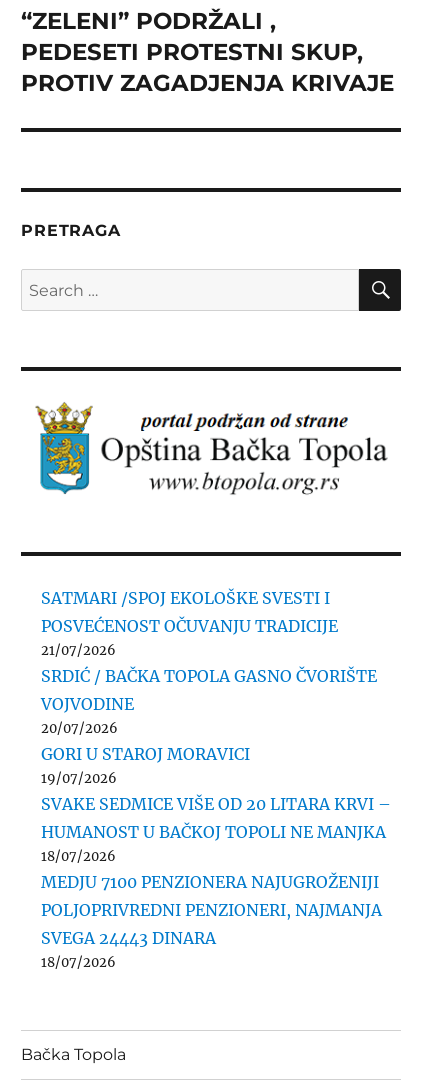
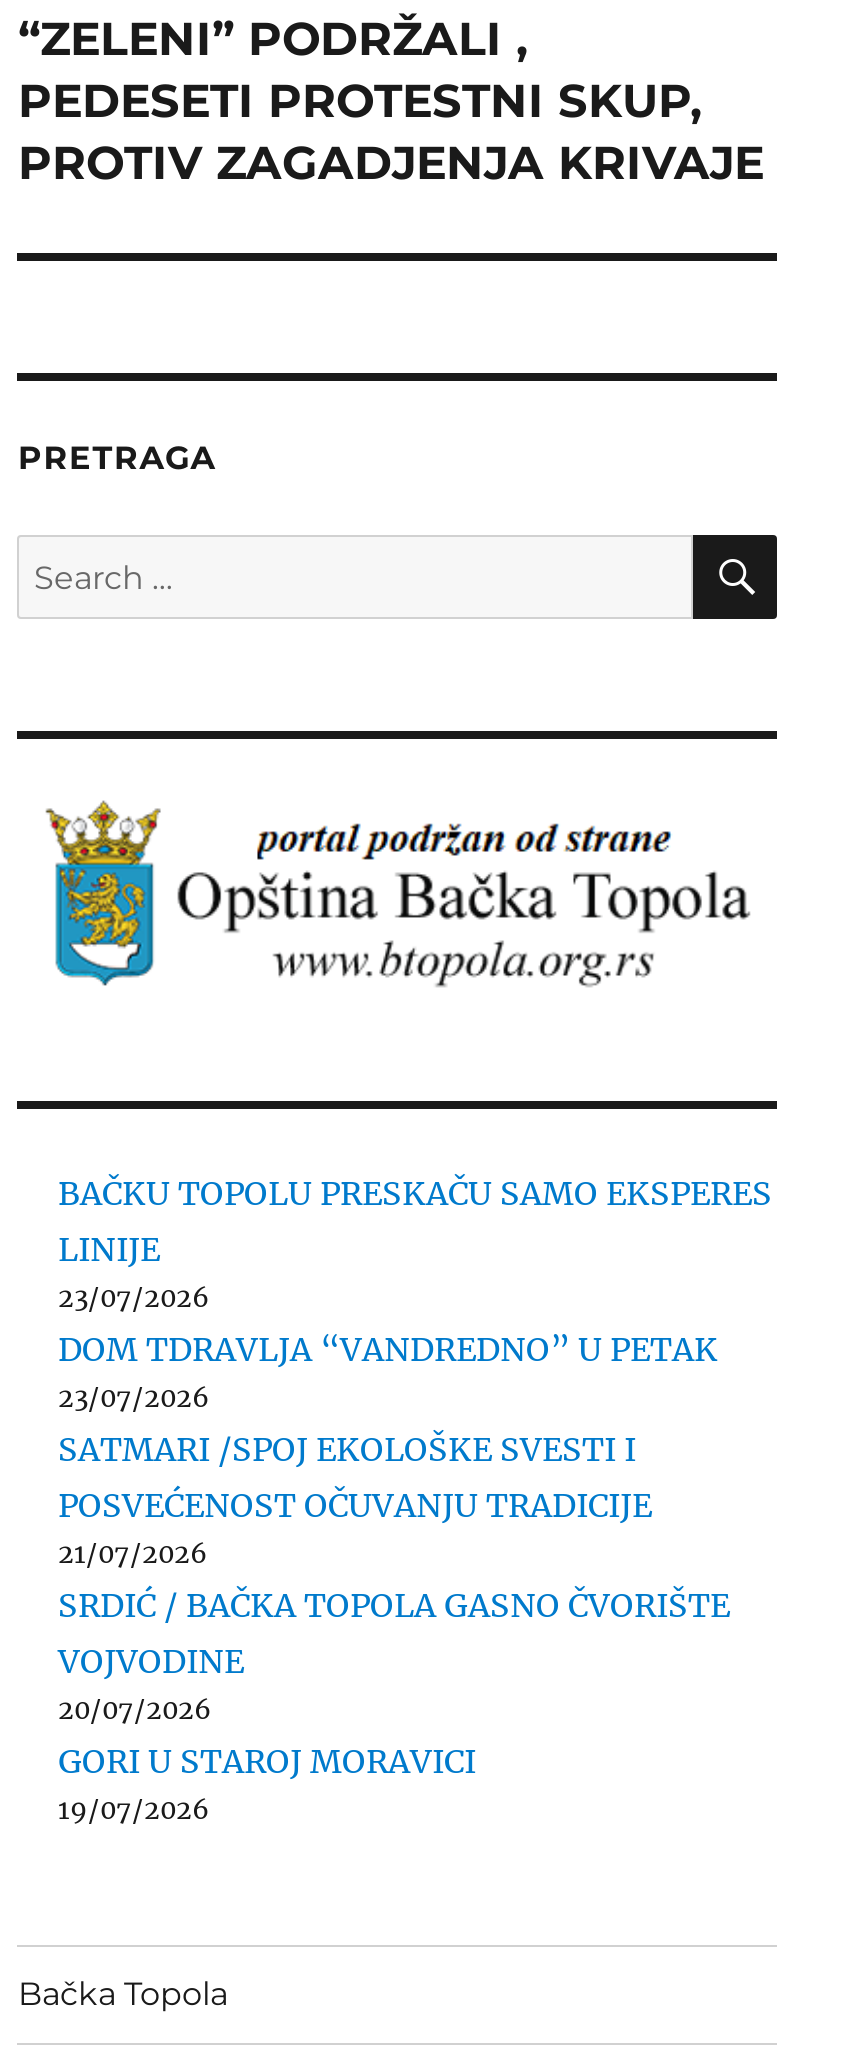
+ BAČKU TOPOLU PRESKAČU SAMO EKSPERES
+ LINIJE
+ 23/07/2026
+ DOM TDRAVLJA “VANDREDNO” U PETAK
+ 23/07/2026

moved down: SATMARI /SPOJ EKOLOŠKE SVESTI I | POSVEĆENOST OČUVANJU TRADICIJE | 21/07/2026 | SRDIĆ / BAČKA TOPOLA GASNO ČVORIŠTE | VOJVODINE | 20/07/2026 | GORI U STAROJ MORAVICI | 19/07/2026

- SVAKE SEDMICE VIŠE OD 20 LITARA KRVI –
- HUMANOST U BAČKOJ TOPOLI NE MANJKA
- 18/07/2026
- MEDJU 7100 PENZIONERA NAJUGROŽENIJI
- POLJOPRIVREDNI PENZIONERI, NAJMANJA
- SVEGA 24443 DINARA
- 18/07/2026
